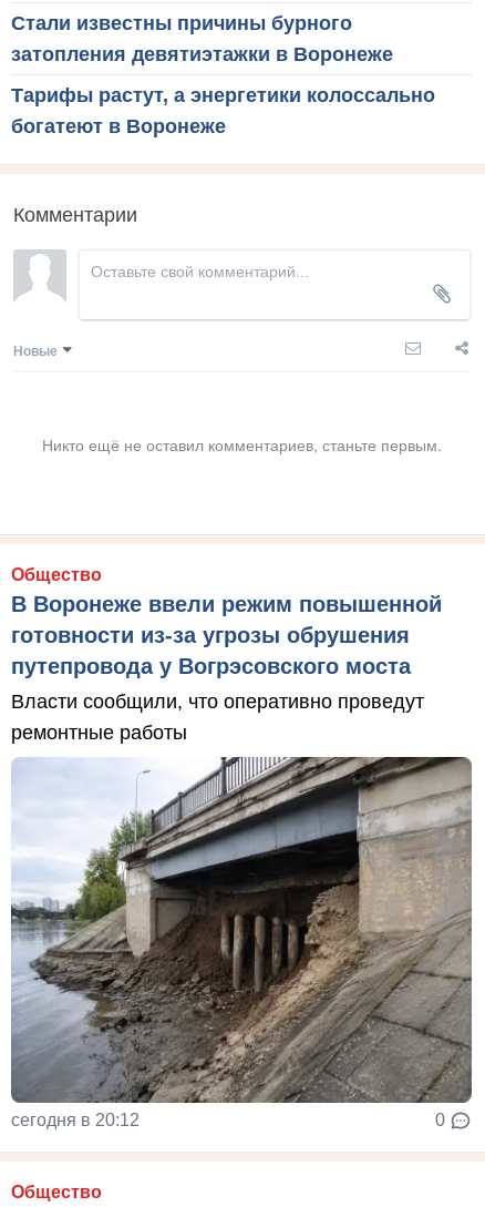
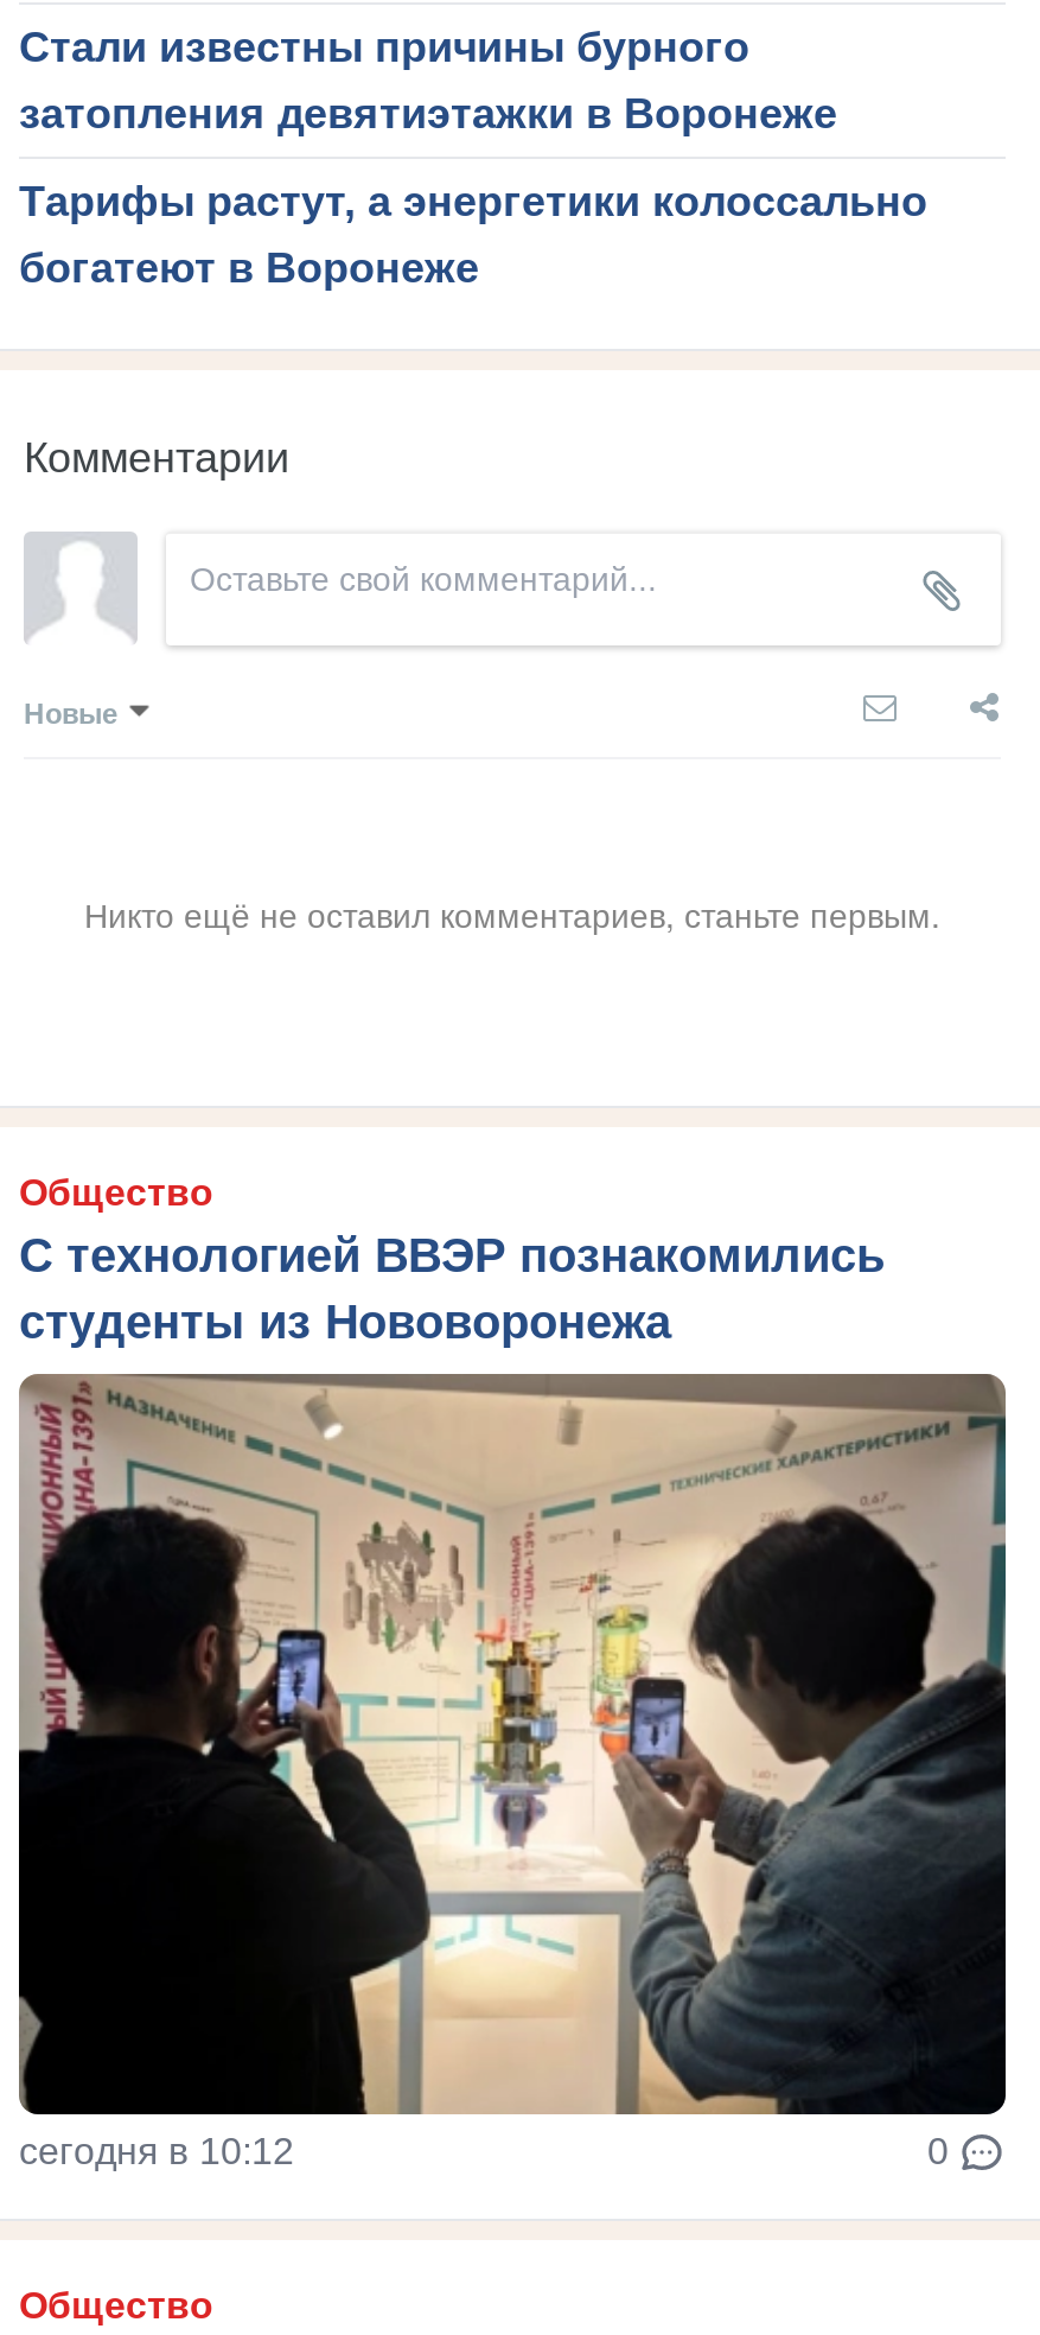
- В Воронеже ввели режим повышенной
- готовности из-за угрозы обрушения
- путепровода у Вогрэсовского моста
- Власти сообщили, что оперативно проведут
- ремонтные работы
+ С технологией ВВЭР познакомились
+ студенты из Нововоронежа

- [image]
- сегодня в 20:12
+ [image]
+ сегодня в 10:12
